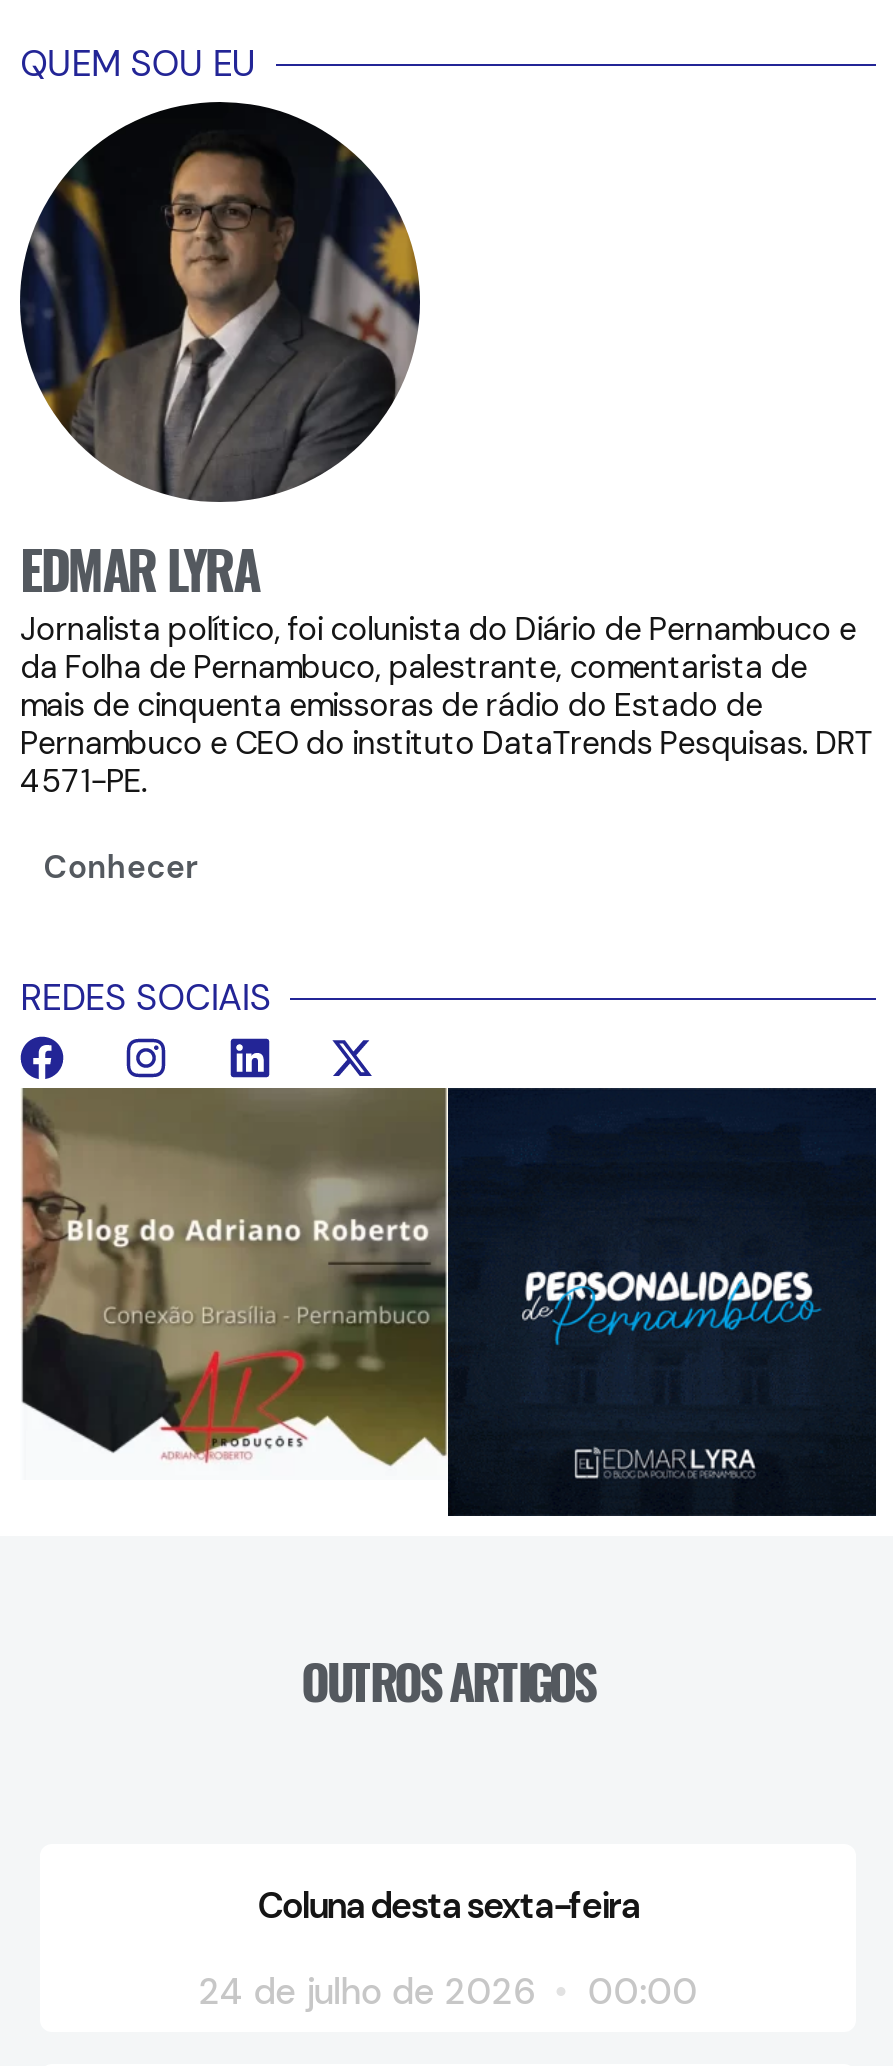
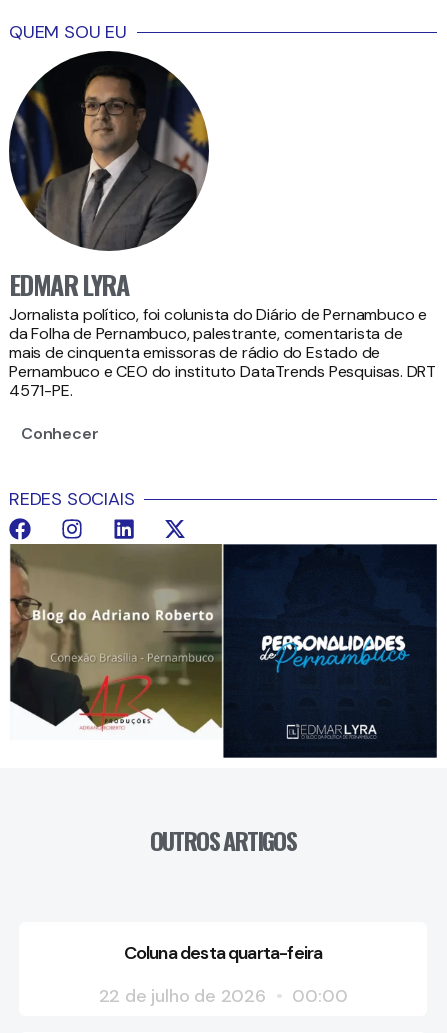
- Coluna desta sexta-feira
+ Coluna desta quarta-feira

- 24 de julho de 2026 00:00
+ 22 de julho de 2026 00:00
